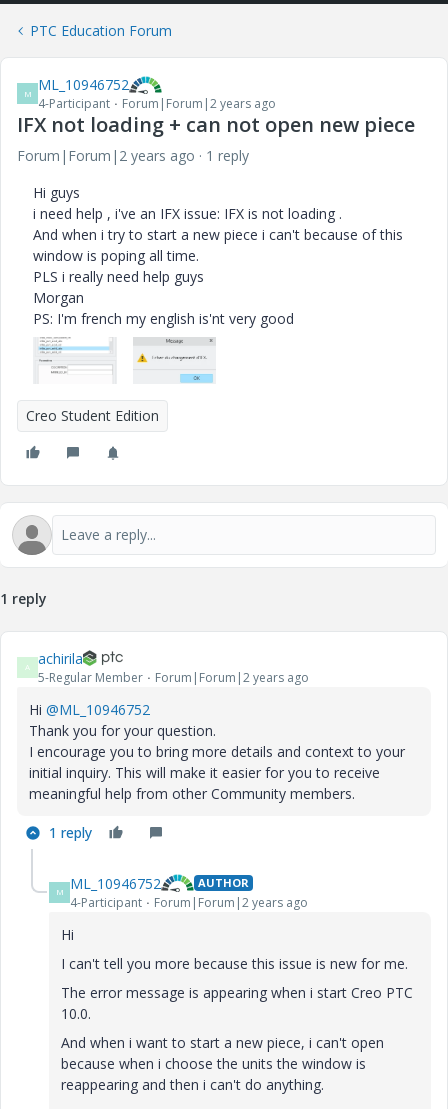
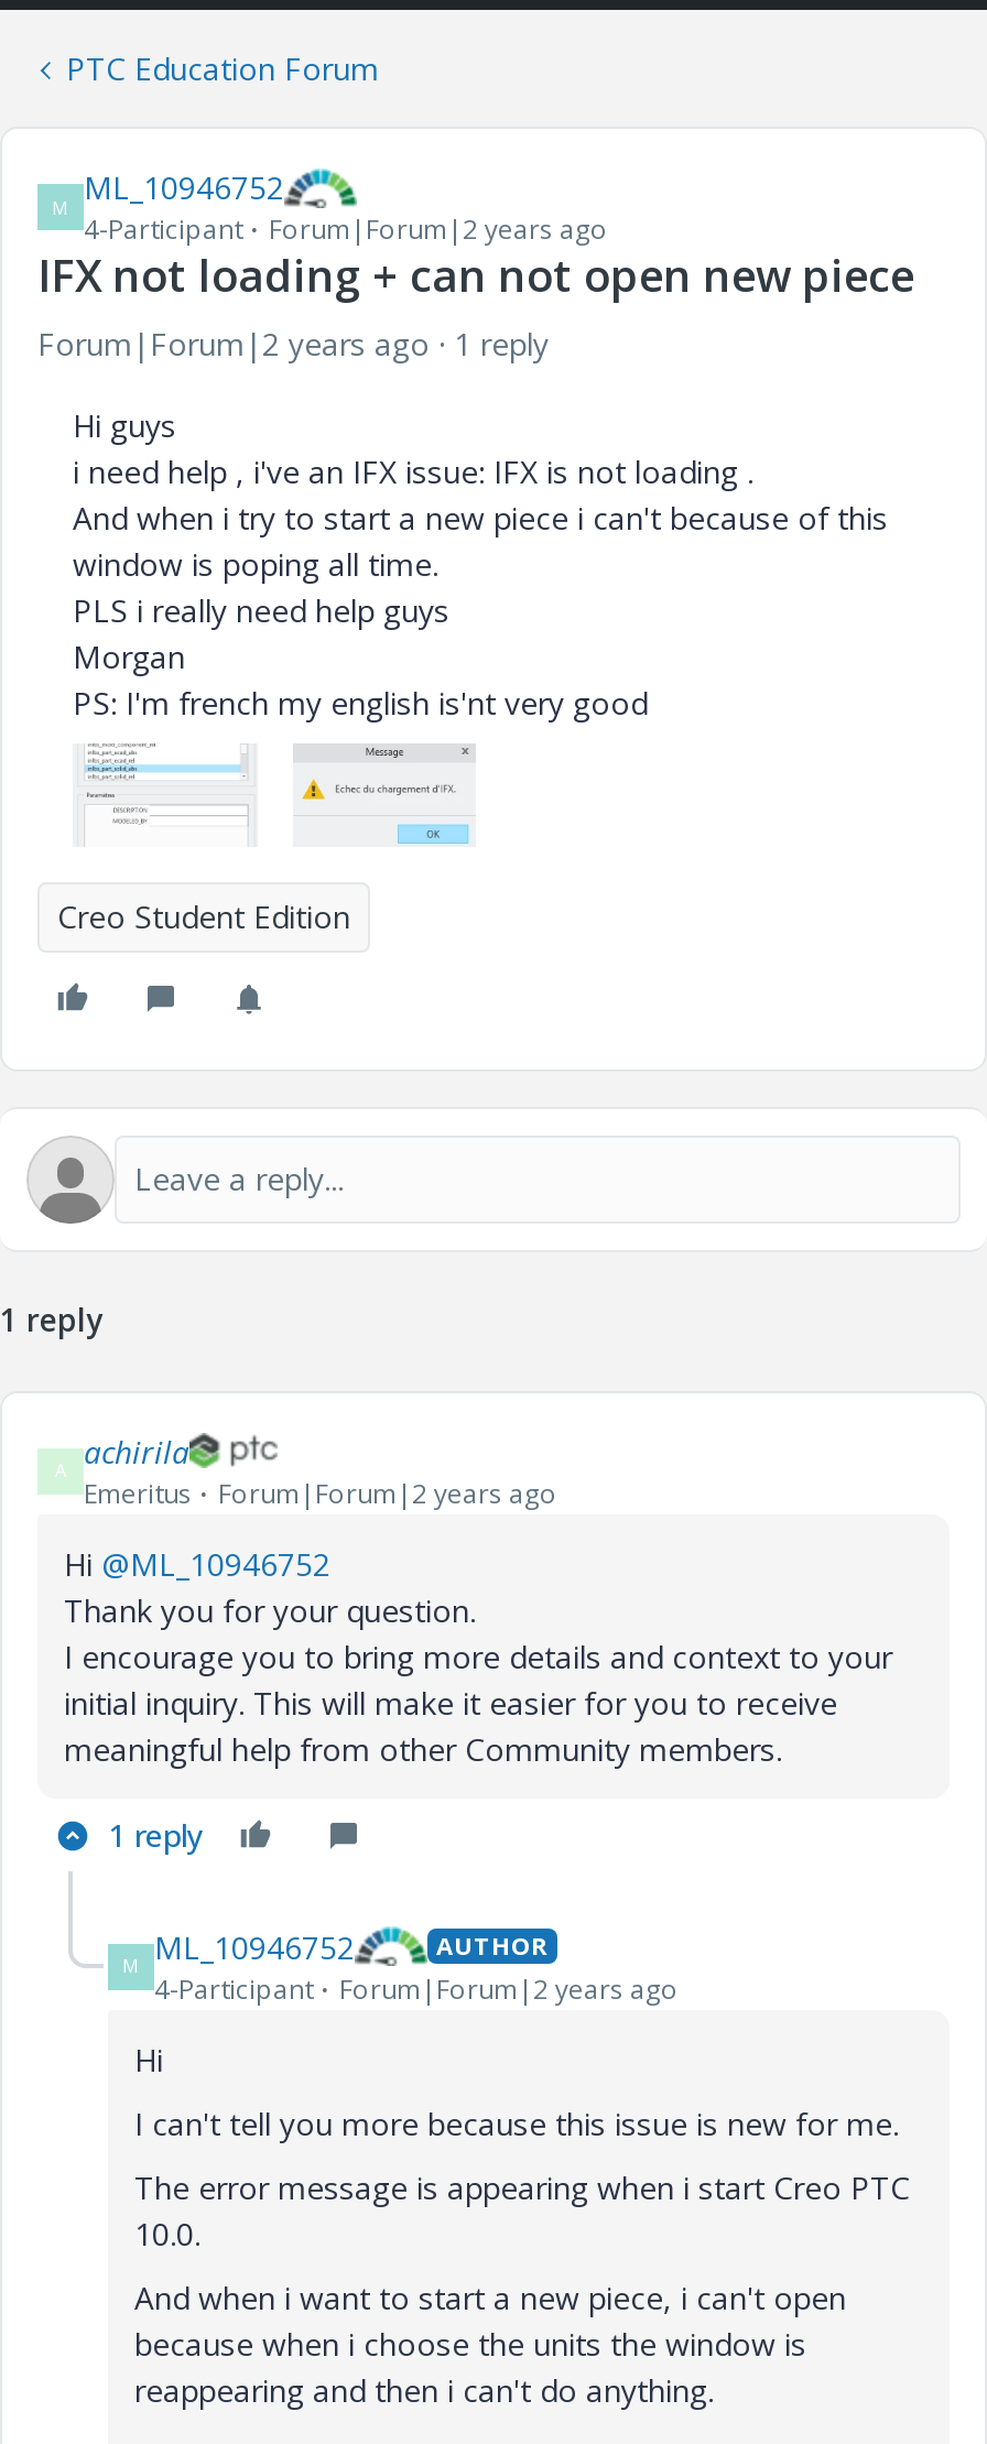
- 5-Regular Member
+ Emeritus
